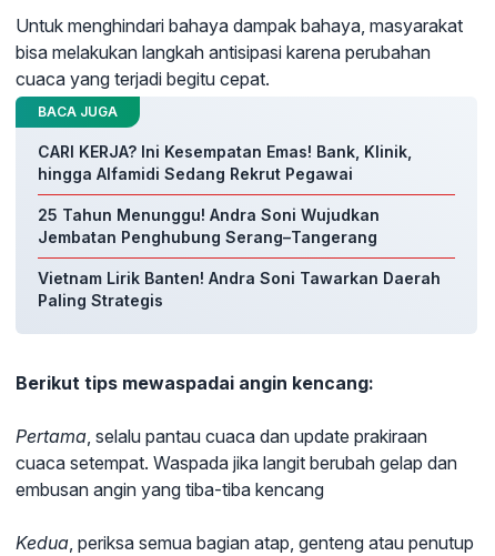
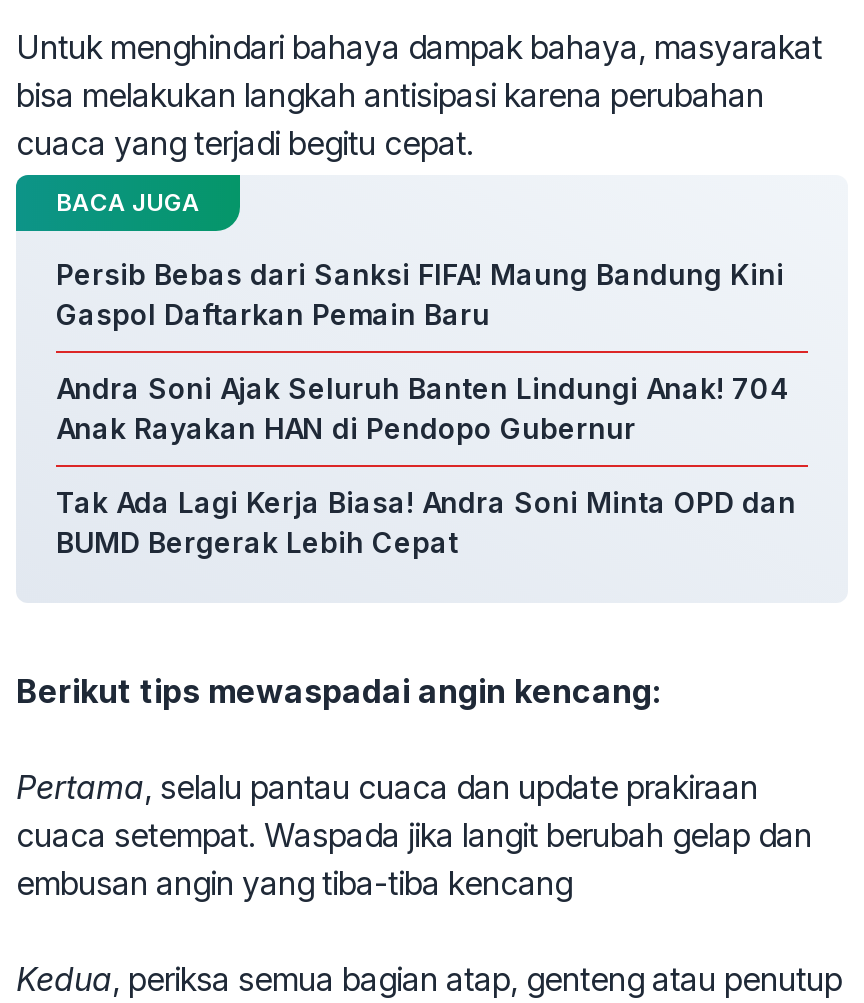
- CARI KERJA? Ini Kesempatan Emas! Bank, Klinik,
- hingga Alfamidi Sedang Rekrut Pegawai
+ Persib Bebas dari Sanksi FIFA! Maung Bandung Kini
+ Gaspol Daftarkan Pemain Baru

- 25 Tahun Menunggu! Andra Soni Wujudkan
- Jembatan Penghubung Serang–Tangerang
+ Andra Soni Ajak Seluruh Banten Lindungi Anak! 704
+ Anak Rayakan HAN di Pendopo Gubernur

- Vietnam Lirik Banten! Andra Soni Tawarkan Daerah
- Paling Strategis
+ Tak Ada Lagi Kerja Biasa! Andra Soni Minta OPD dan
+ BUMD Bergerak Lebih Cepat
